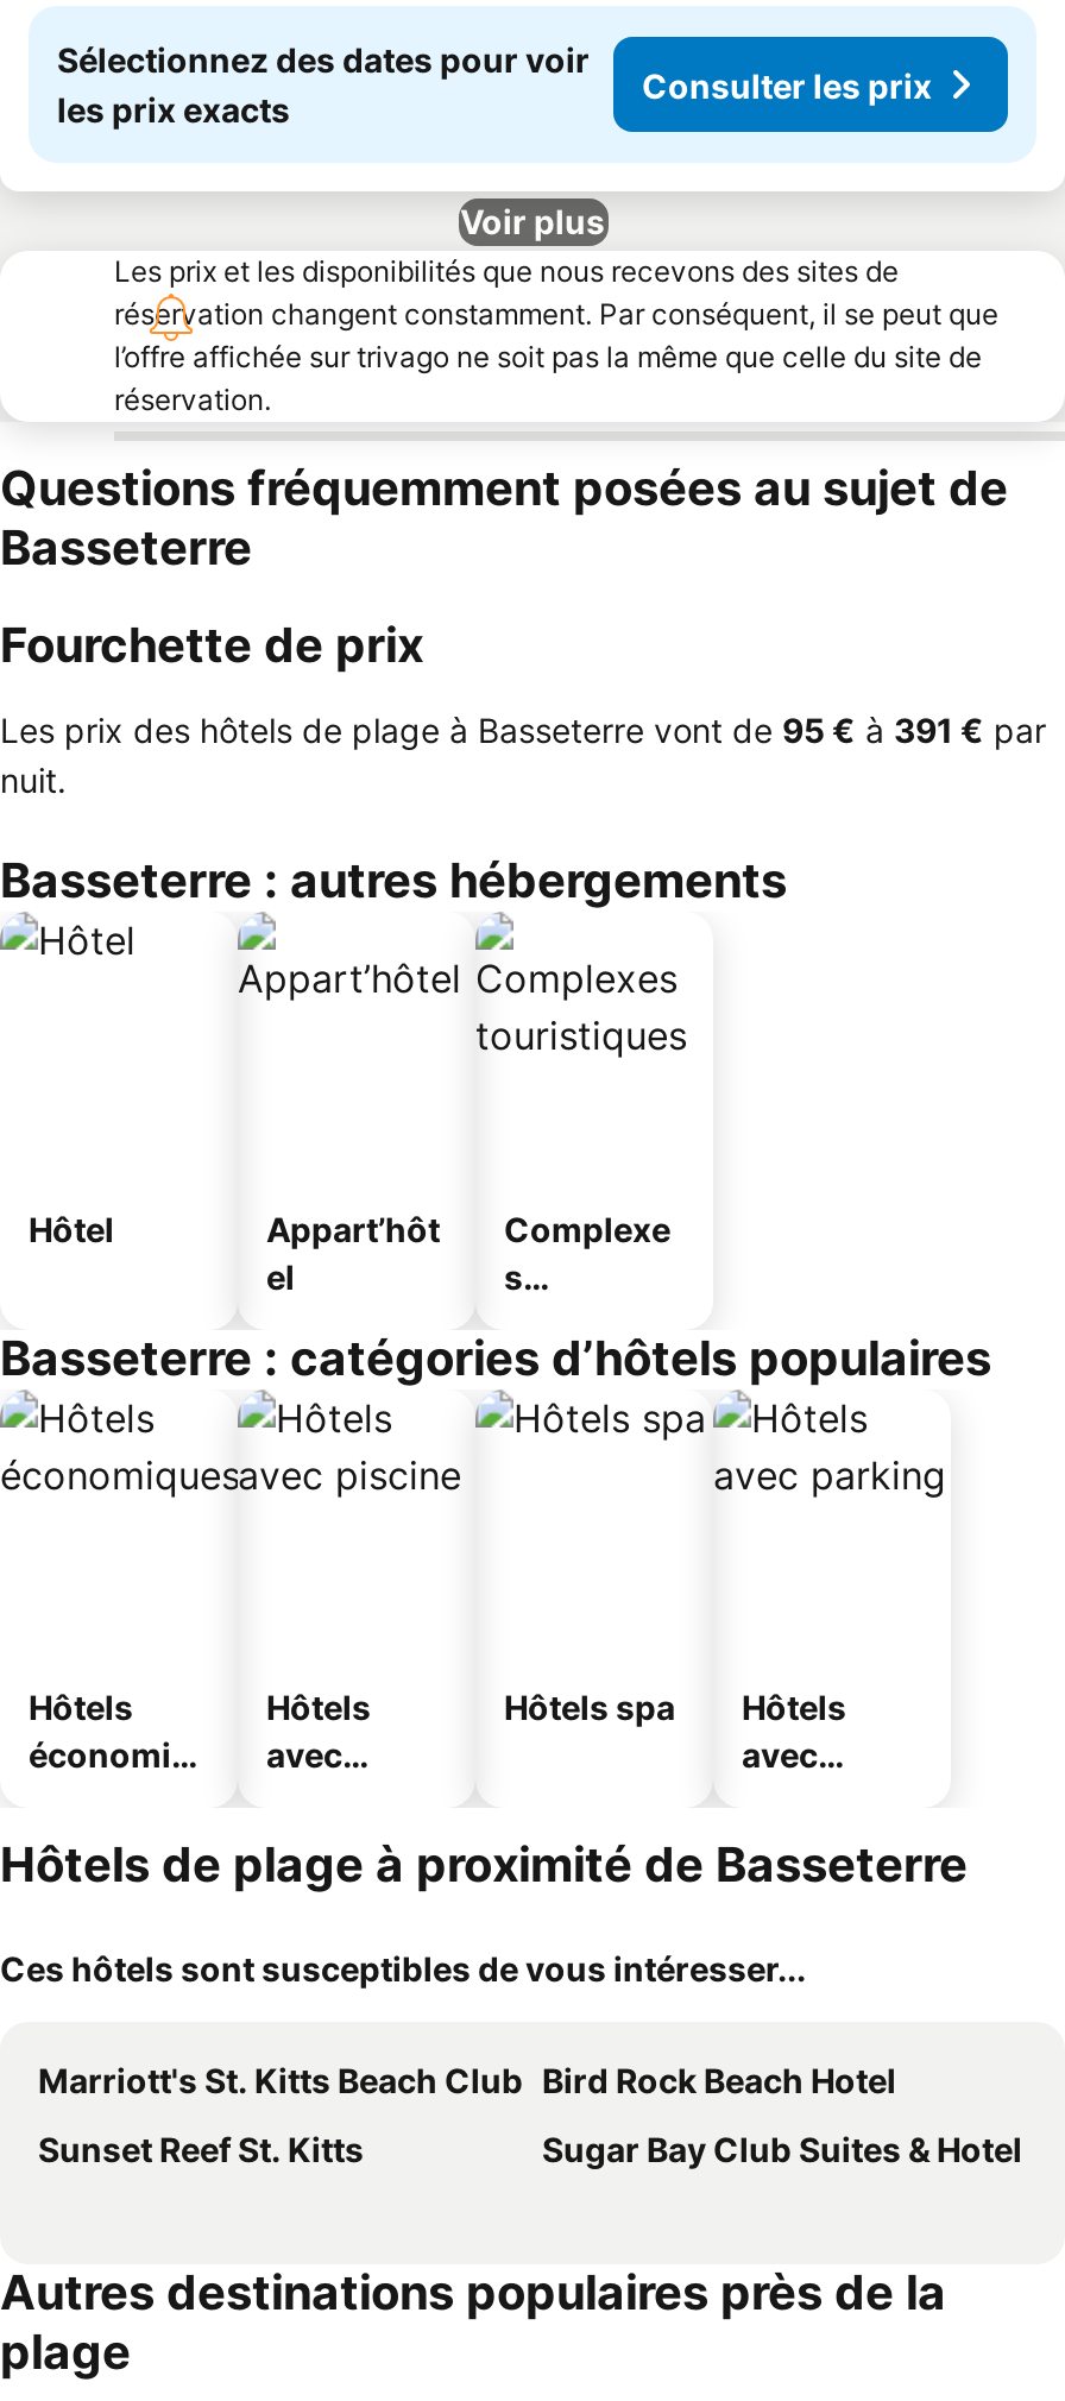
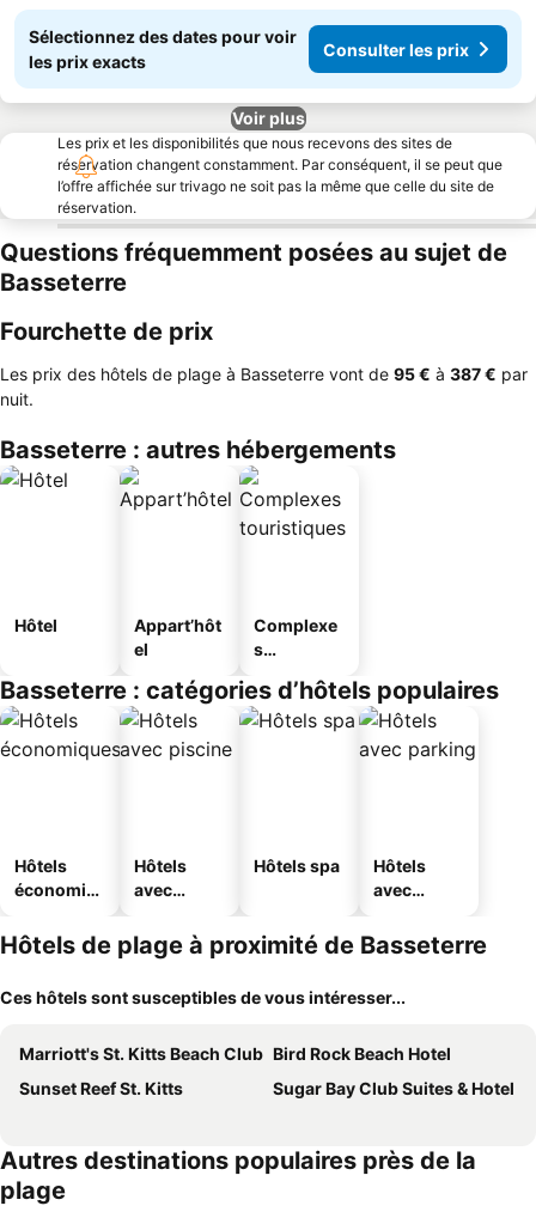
- Les prix des hôtels de plage à Basseterre vont de 95 €à 391 €par
+ Les prix des hôtels de plage à Basseterre vont de 95 €à 387 €par
